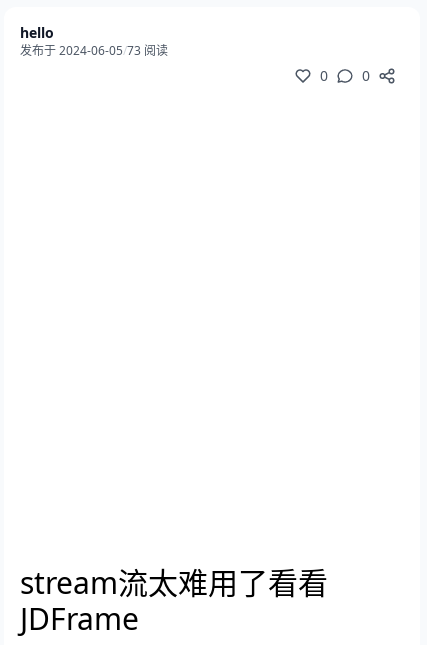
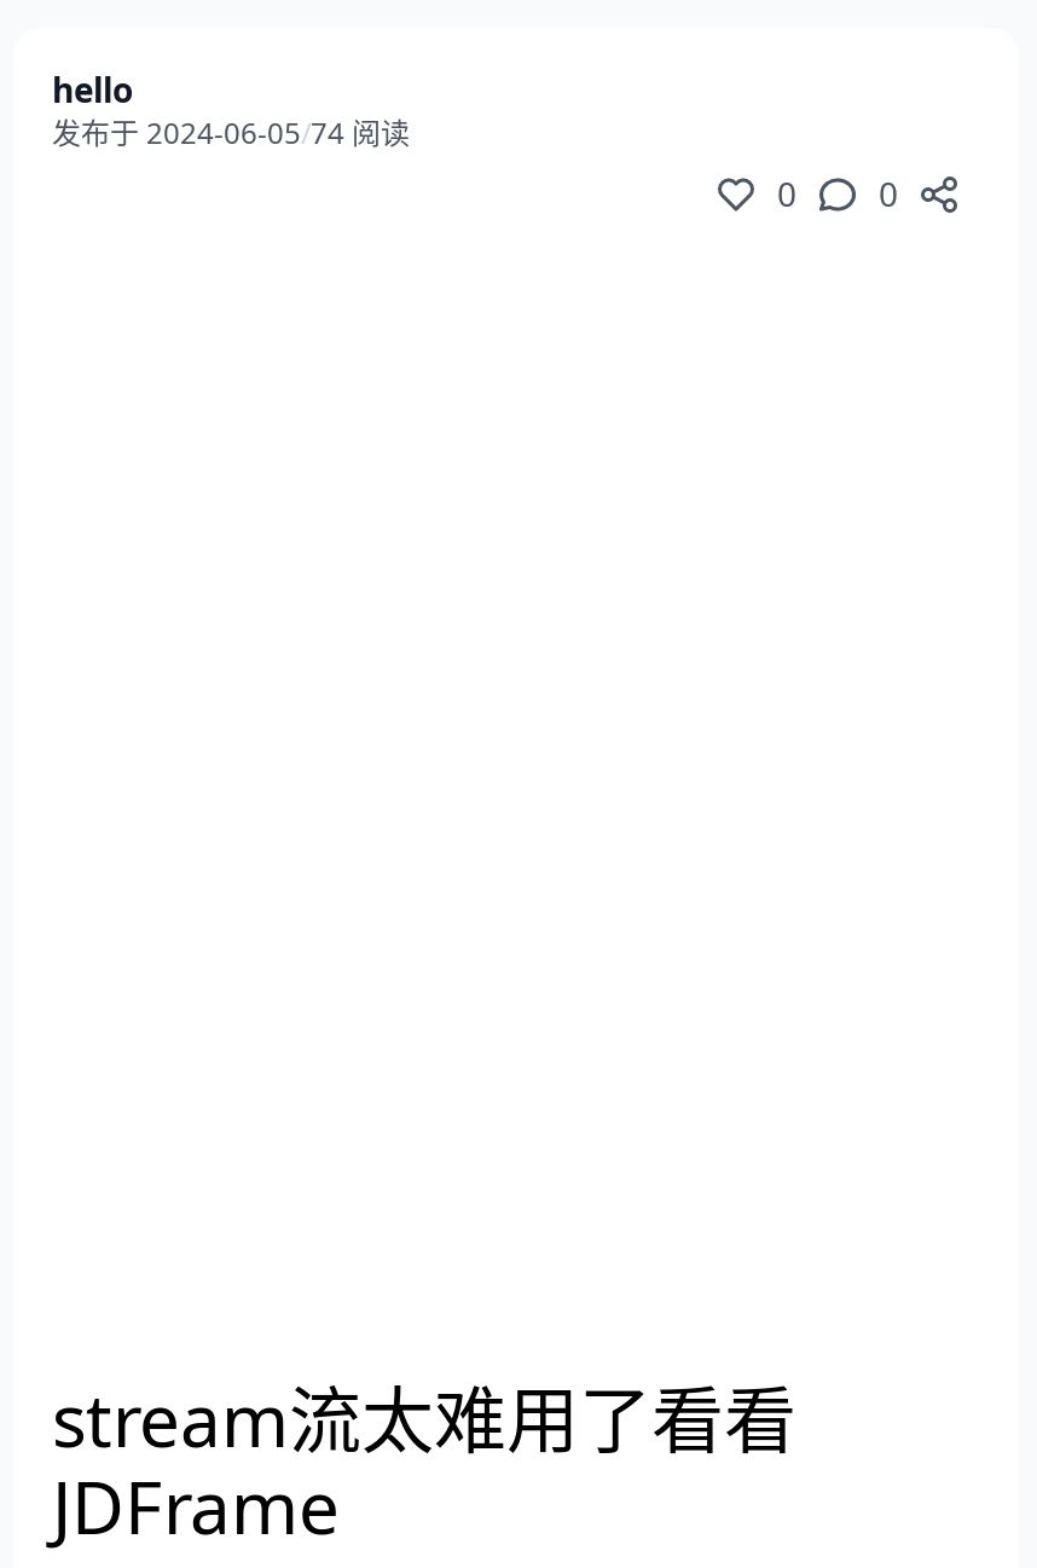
- 发布于 2024-06-05 / 73 阅读
+ 发布于 2024-06-05 / 74 阅读
